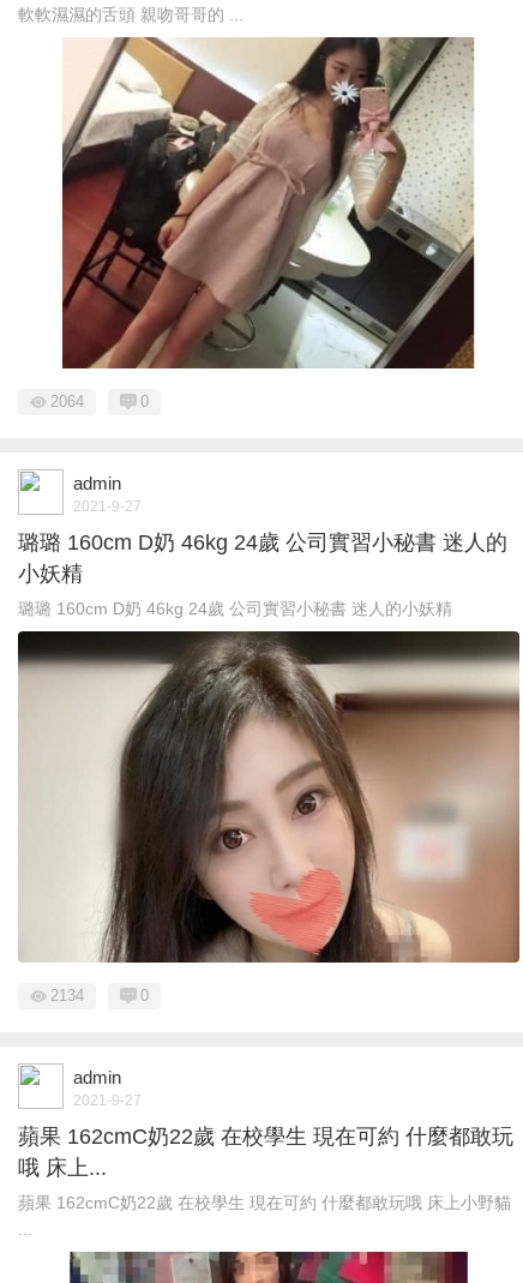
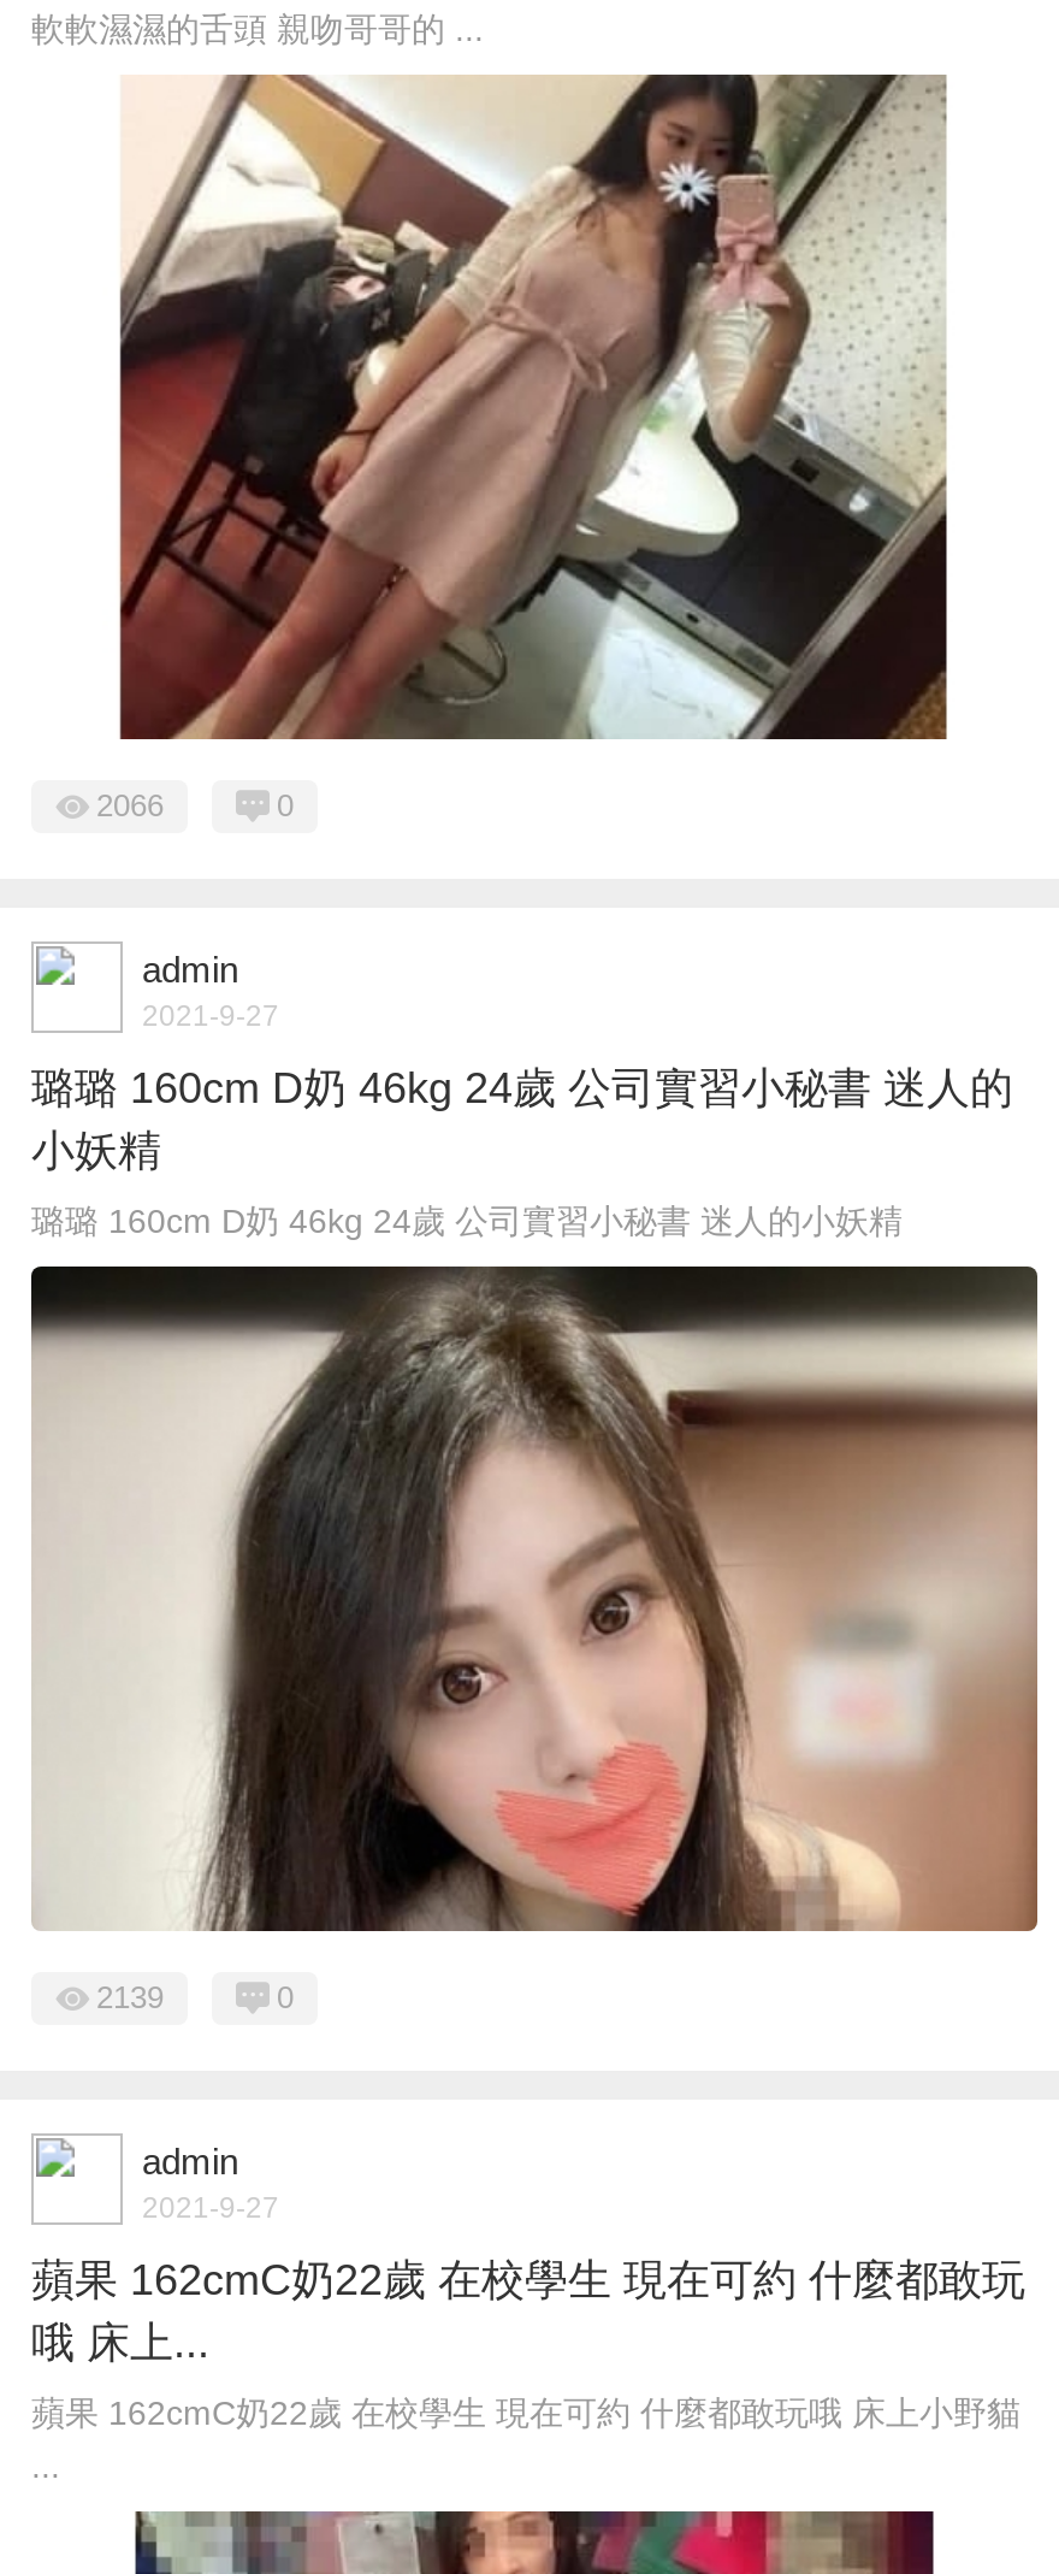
- 2064
+ 2066

- 2134
+ 2139
